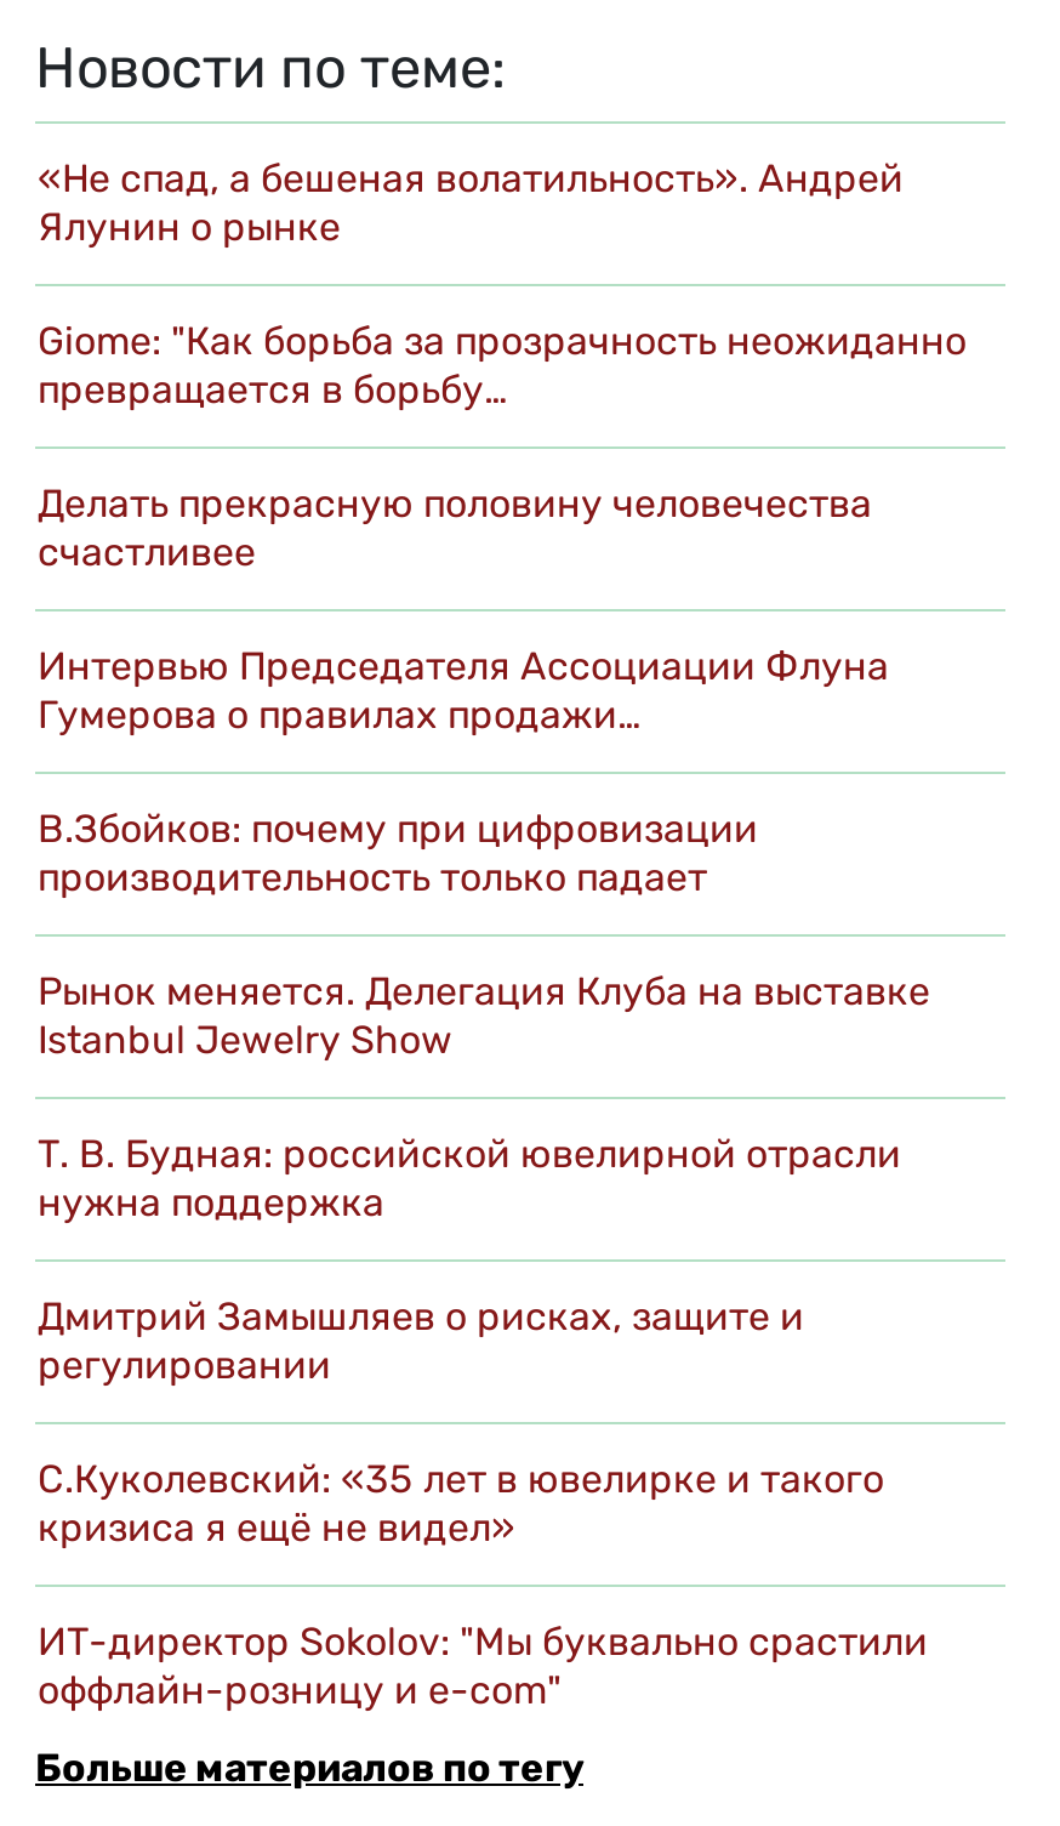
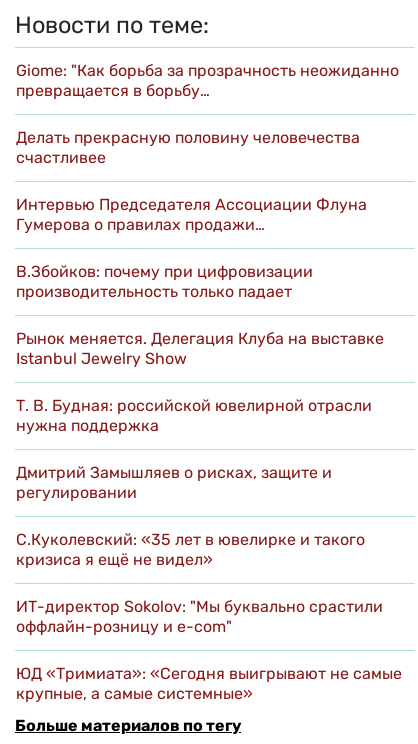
- «Не спад, а бешеная волатильность». Андрей
- Ялунин о рынке

moved up: Giome: "Как борьба за прозрачность неожиданно | превращается в борьбу… | Делать прекрасную половину человечества | ... | ИТ-директор Sokolov: "Мы буквально срастили | оффлайн-розницу и e-com"

+ ЮД «Тримиата»: «Сегодня выигрывают не самые
+ крупные, а самые системные»
